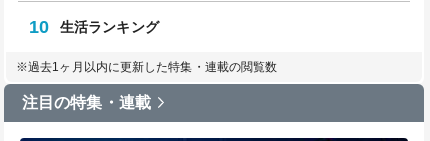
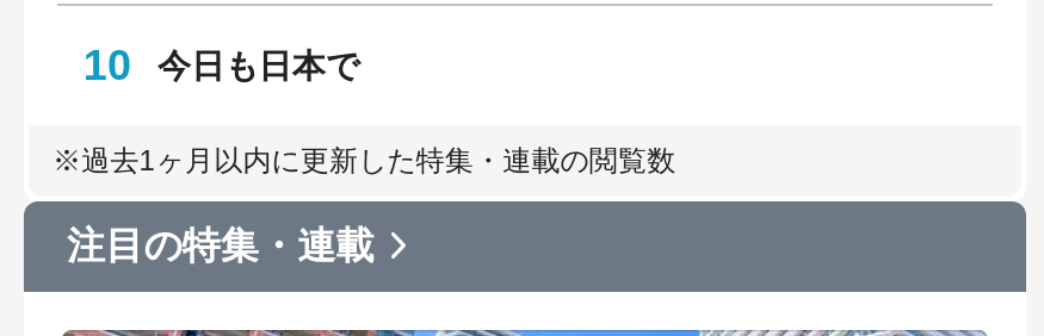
- 生活ランキング
+ 今日も日本で
